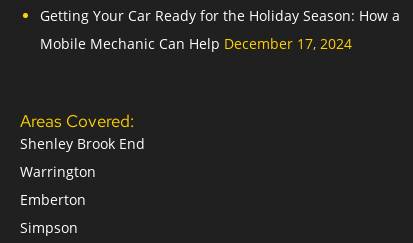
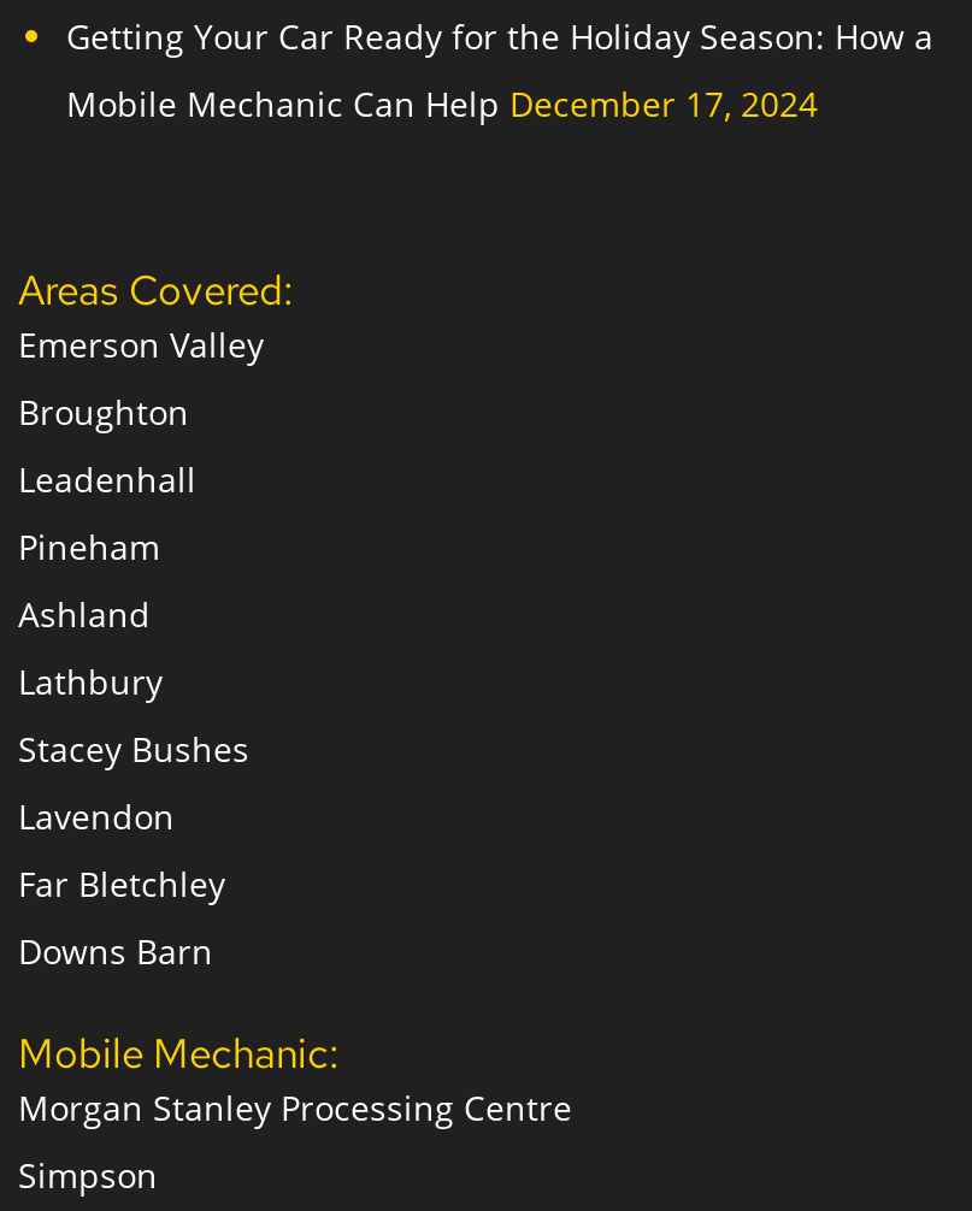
- Shenley Brook End
- Warrington
- Emberton
+ Emerson Valley
+ Broughton
+ Leadenhall
+ Pineham
+ Ashland
+ Lathbury
+ Stacey Bushes
+ Lavendon
+ Far Bletchley
+ Downs Barn
+ Mobile Mechanic:
+ Morgan Stanley Processing Centre
